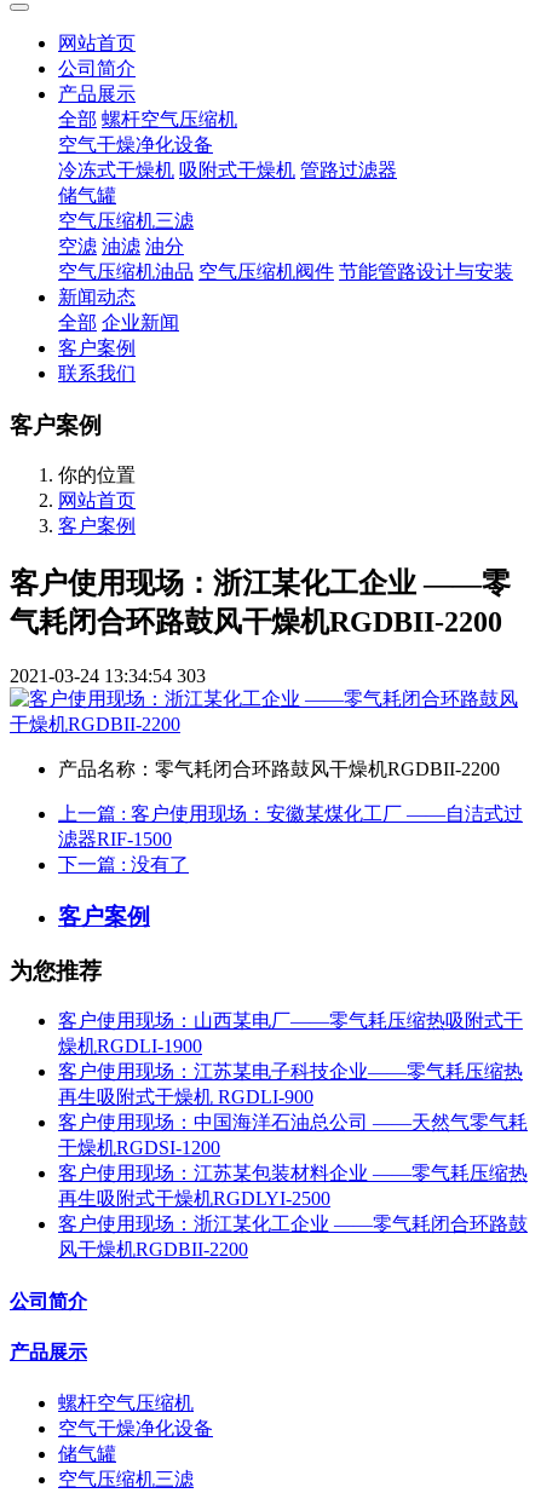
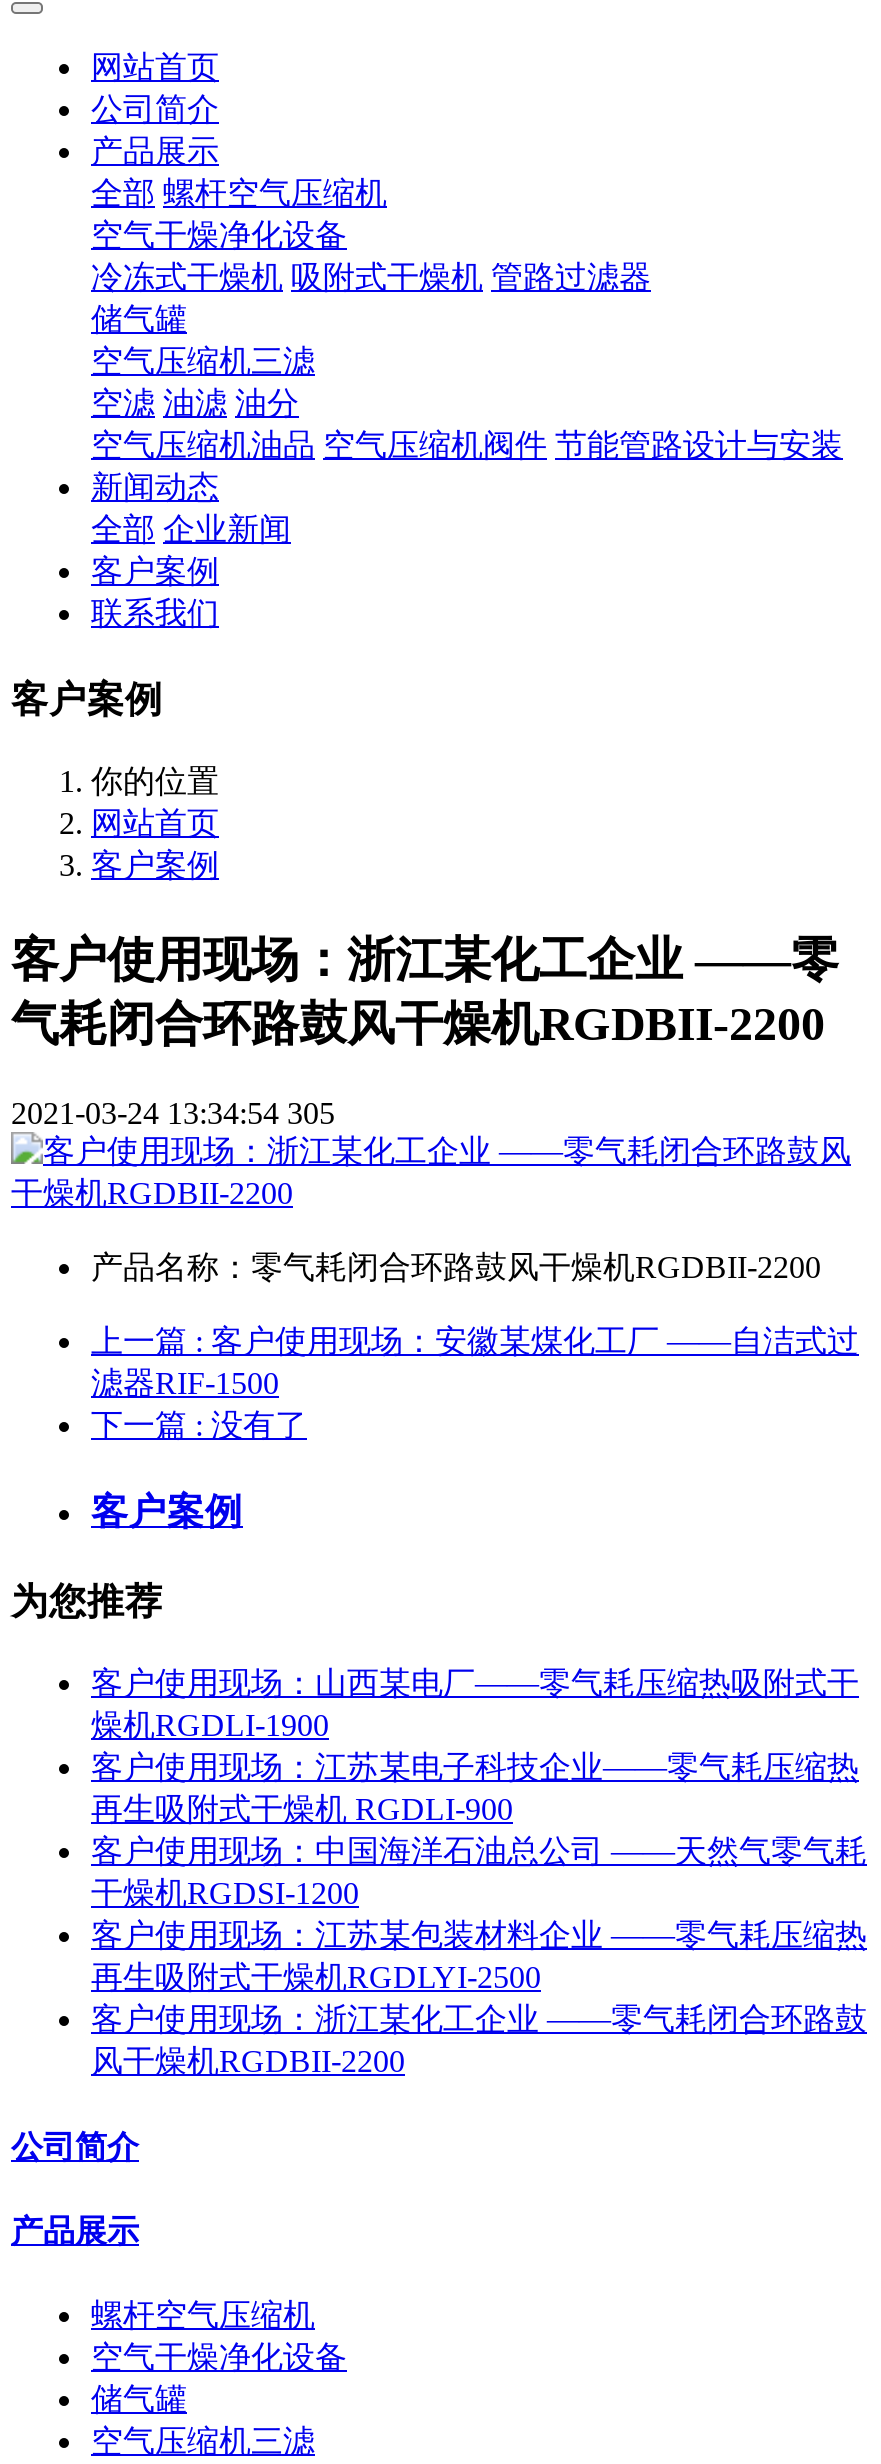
- 2021-03-24 13:34:54 303
+ 2021-03-24 13:34:54 305
